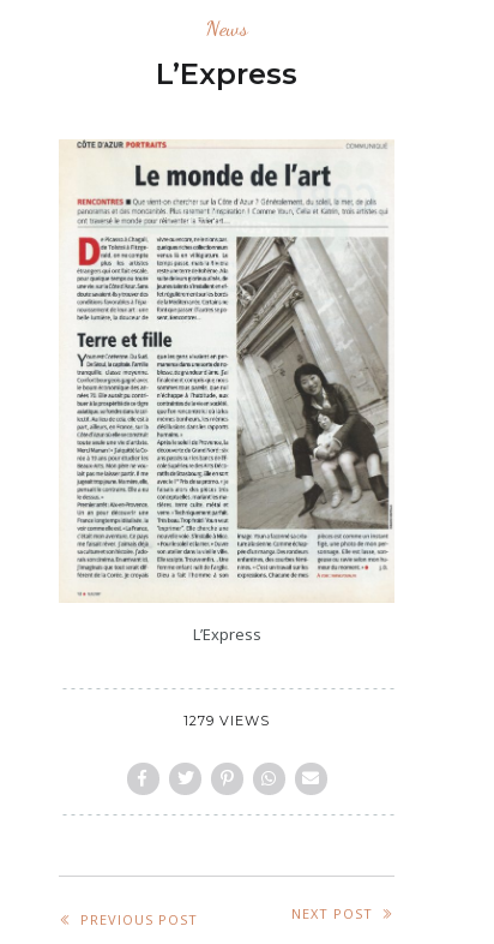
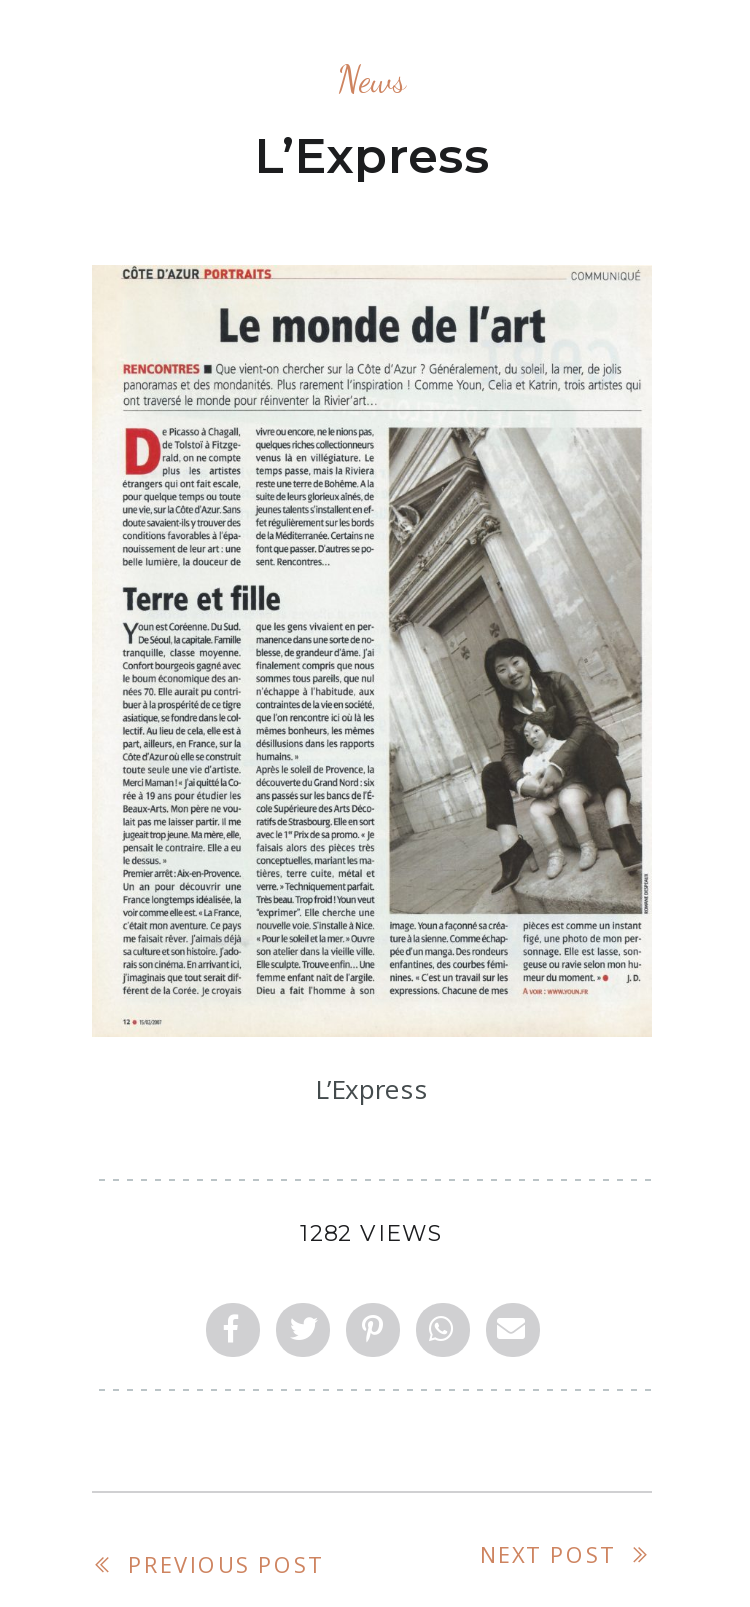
- 1279 VIEWS
+ 1282 VIEWS
